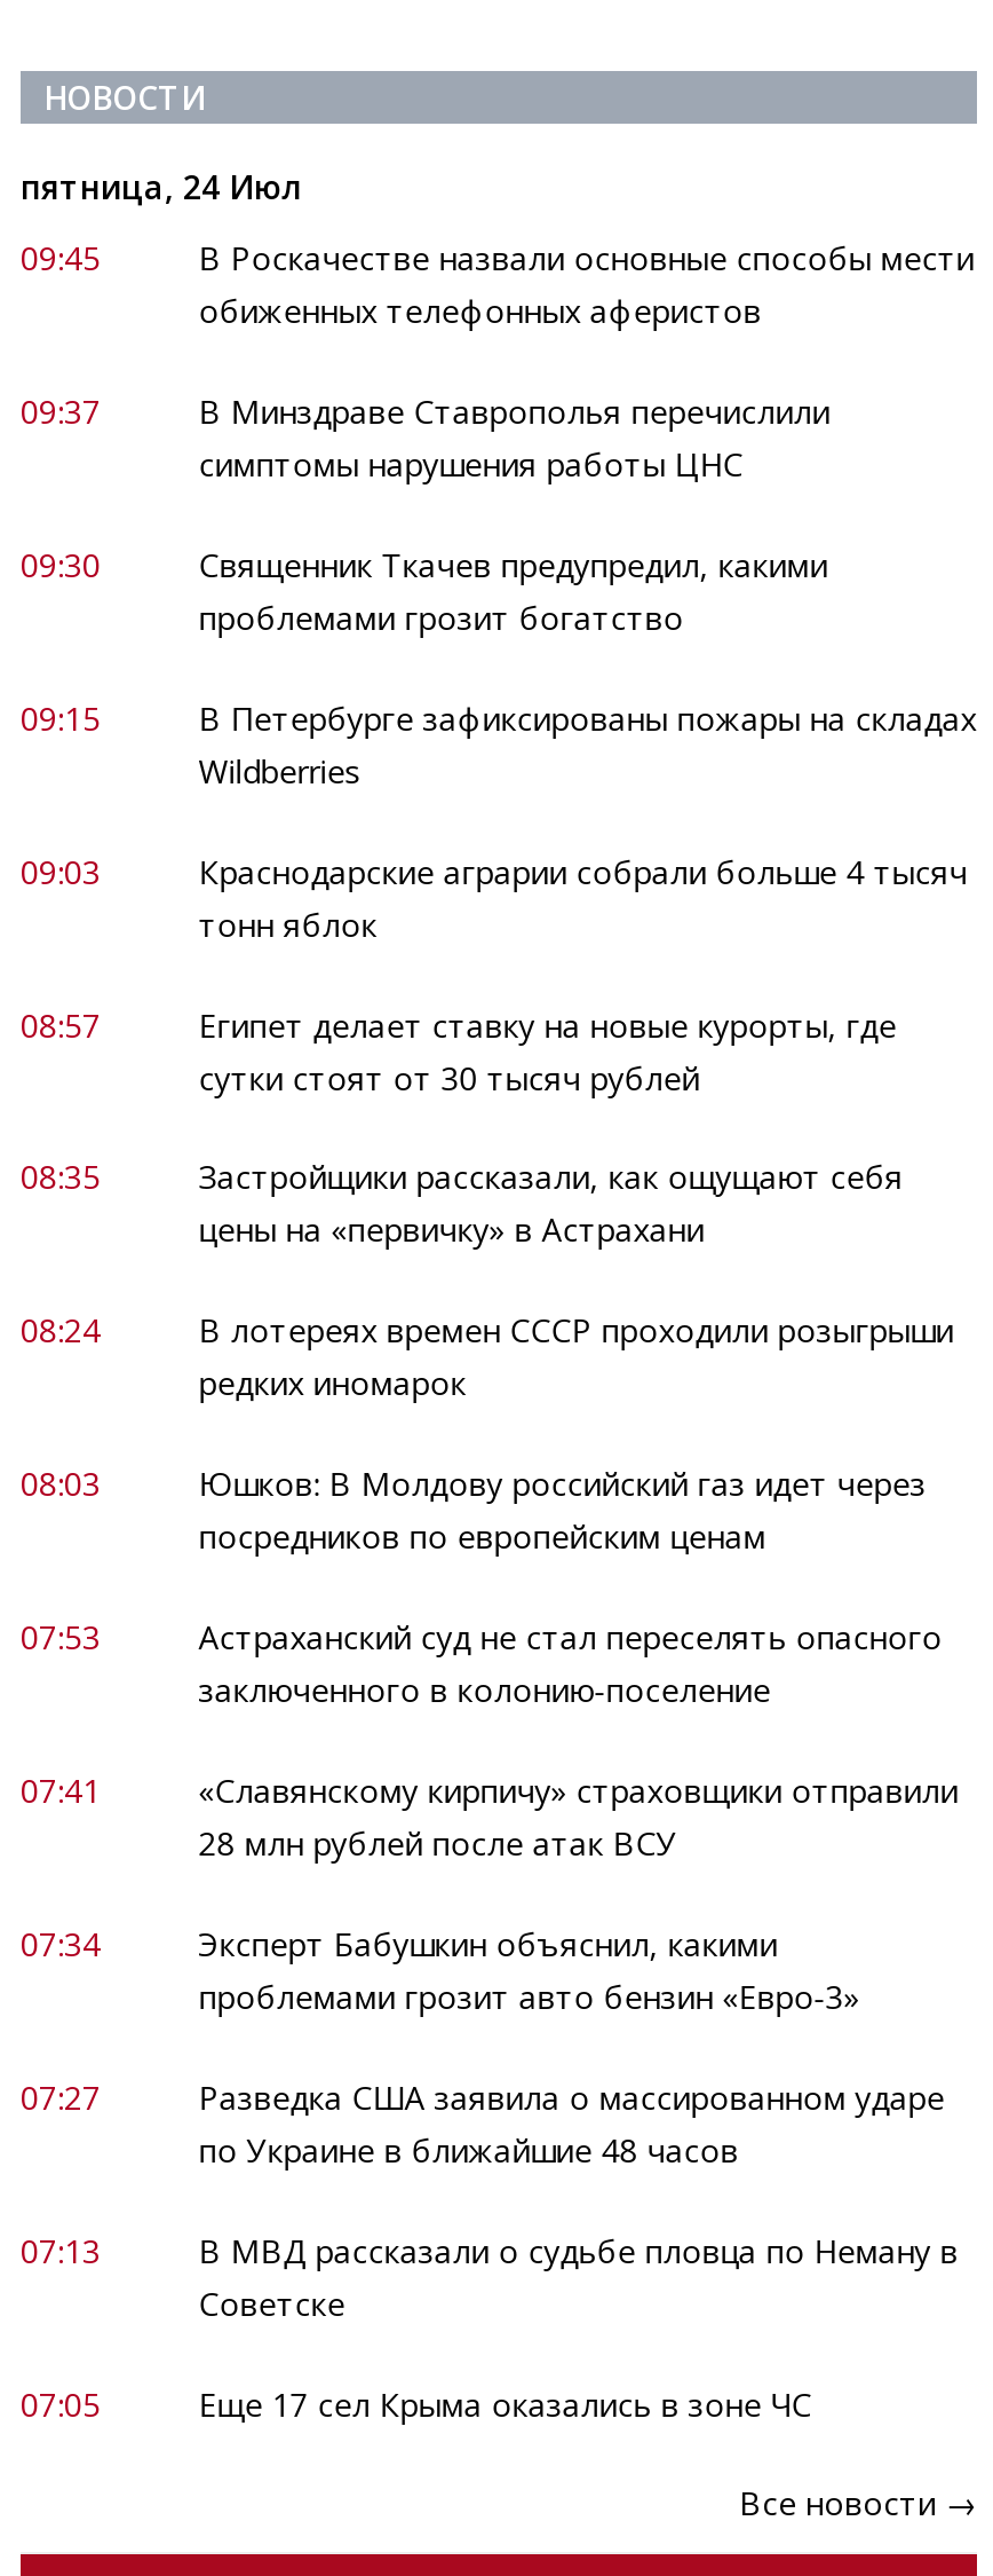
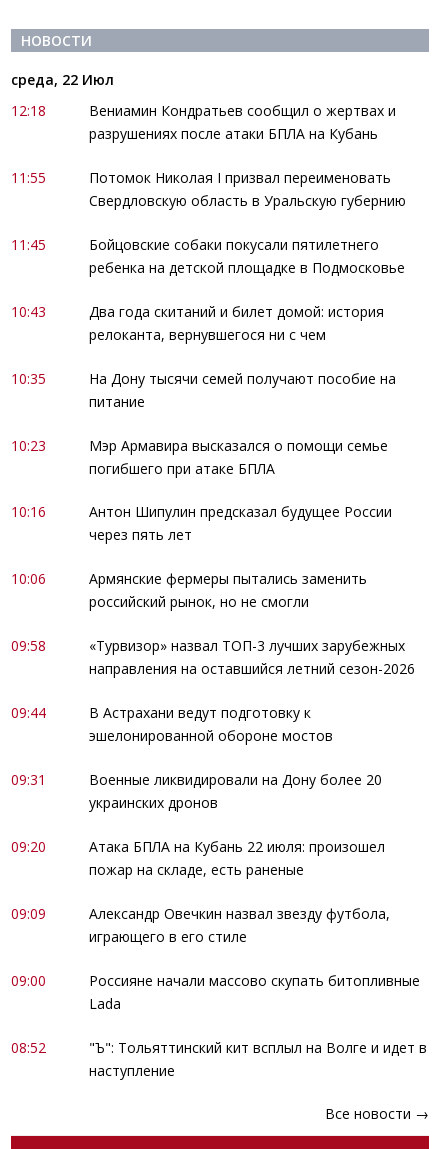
- пятница, 24 Июл
+ среда, 22 Июл

- 09:45
- В Роскачестве назвали основные способы мести
- обиженных телефонных аферистов
+ 12:18
+ Вениамин Кондратьев сообщил о жертвах и
+ разрушениях после атаки БПЛА на Кубань

- 09:37
- В Минздраве Ставрополья перечислили
- симптомы нарушения работы ЦНС
+ 11:55
+ Потомок Николая I призвал переименовать
+ Свердловскую область в Уральскую губернию

- 09:30
- Священник Ткачев предупредил, какими
- проблемами грозит богатство
+ 11:45
+ Бойцовские собаки покусали пятилетнего
+ ребенка на детской площадке в Подмосковье

- 09:15
- В Петербурге зафиксированы пожары на складах
- Wildberries
+ 10:43
+ Два года скитаний и билет домой: история
+ релоканта, вернувшегося ни с чем

- 09:03
- Краснодарские аграрии собрали больше 4 тысяч
- тонн яблок
+ 10:35
+ На Дону тысячи семей получают пособие на
+ питание

- 08:57
- Египет делает ставку на новые курорты, где
- сутки стоят от 30 тысяч рублей
+ 10:23
+ Мэр Армавира высказался о помощи семье
+ погибшего при атаке БПЛА

- 08:35
- Застройщики рассказали, как ощущают себя
- цены на «первичку» в Астрахани
+ 10:16
+ Антон Шипулин предсказал будущее России
+ через пять лет

- 08:24
- В лотереях времен СССР проходили розыгрыши
- редких иномарок
+ 10:06
+ Армянские фермеры пытались заменить
+ российский рынок, но не смогли

- 08:03
- Юшков: В Молдову российский газ идет через
- посредников по европейским ценам
+ 09:58
+ «Турвизор» назвал ТОП-3 лучших зарубежных
+ направления на оставшийся летний сезон-2026

- 07:53
- Астраханский суд не стал переселять опасного
- заключенного в колонию-поселение
+ 09:44
+ В Астрахани ведут подготовку к
+ эшелонированной обороне мостов

- 07:41
- «Славянскому кирпичу» страховщики отправили
- 28 млн рублей после атак ВСУ
+ 09:31
+ Военные ликвидировали на Дону более 20
+ украинских дронов

- 07:34
- Эксперт Бабушкин объяснил, какими
- проблемами грозит авто бензин «Евро-3»
+ 09:20
+ Атака БПЛА на Кубань 22 июля: произошел
+ пожар на складе, есть раненые

- 07:27
- Разведка США заявила о массированном ударе
- по Украине в ближайшие 48 часов
+ 09:09
+ Александр Овечкин назвал звезду футбола,
+ играющего в его стиле

- 07:13
- В МВД рассказали о судьбе пловца по Неману в
- Советске
+ 09:00
+ Россияне начали массово скупать битопливные
+ Lada

- 07:05
- Еще 17 сел Крыма оказались в зоне ЧС
+ 08:52
+ "Ъ": Тольяттинский кит всплыл на Волге и идет в
+ наступление
